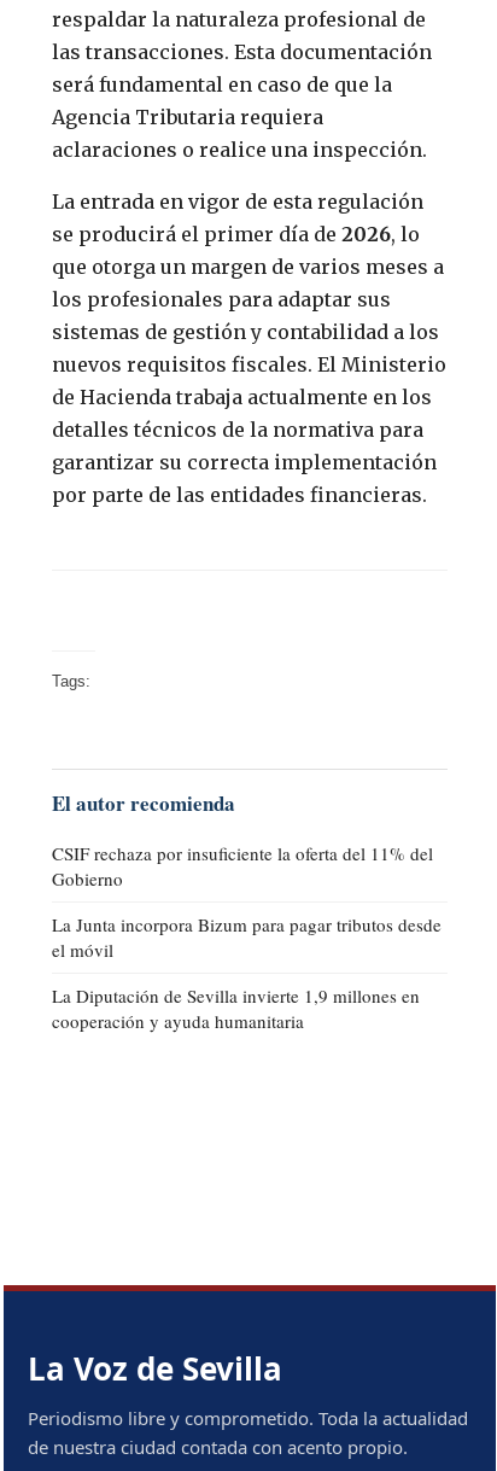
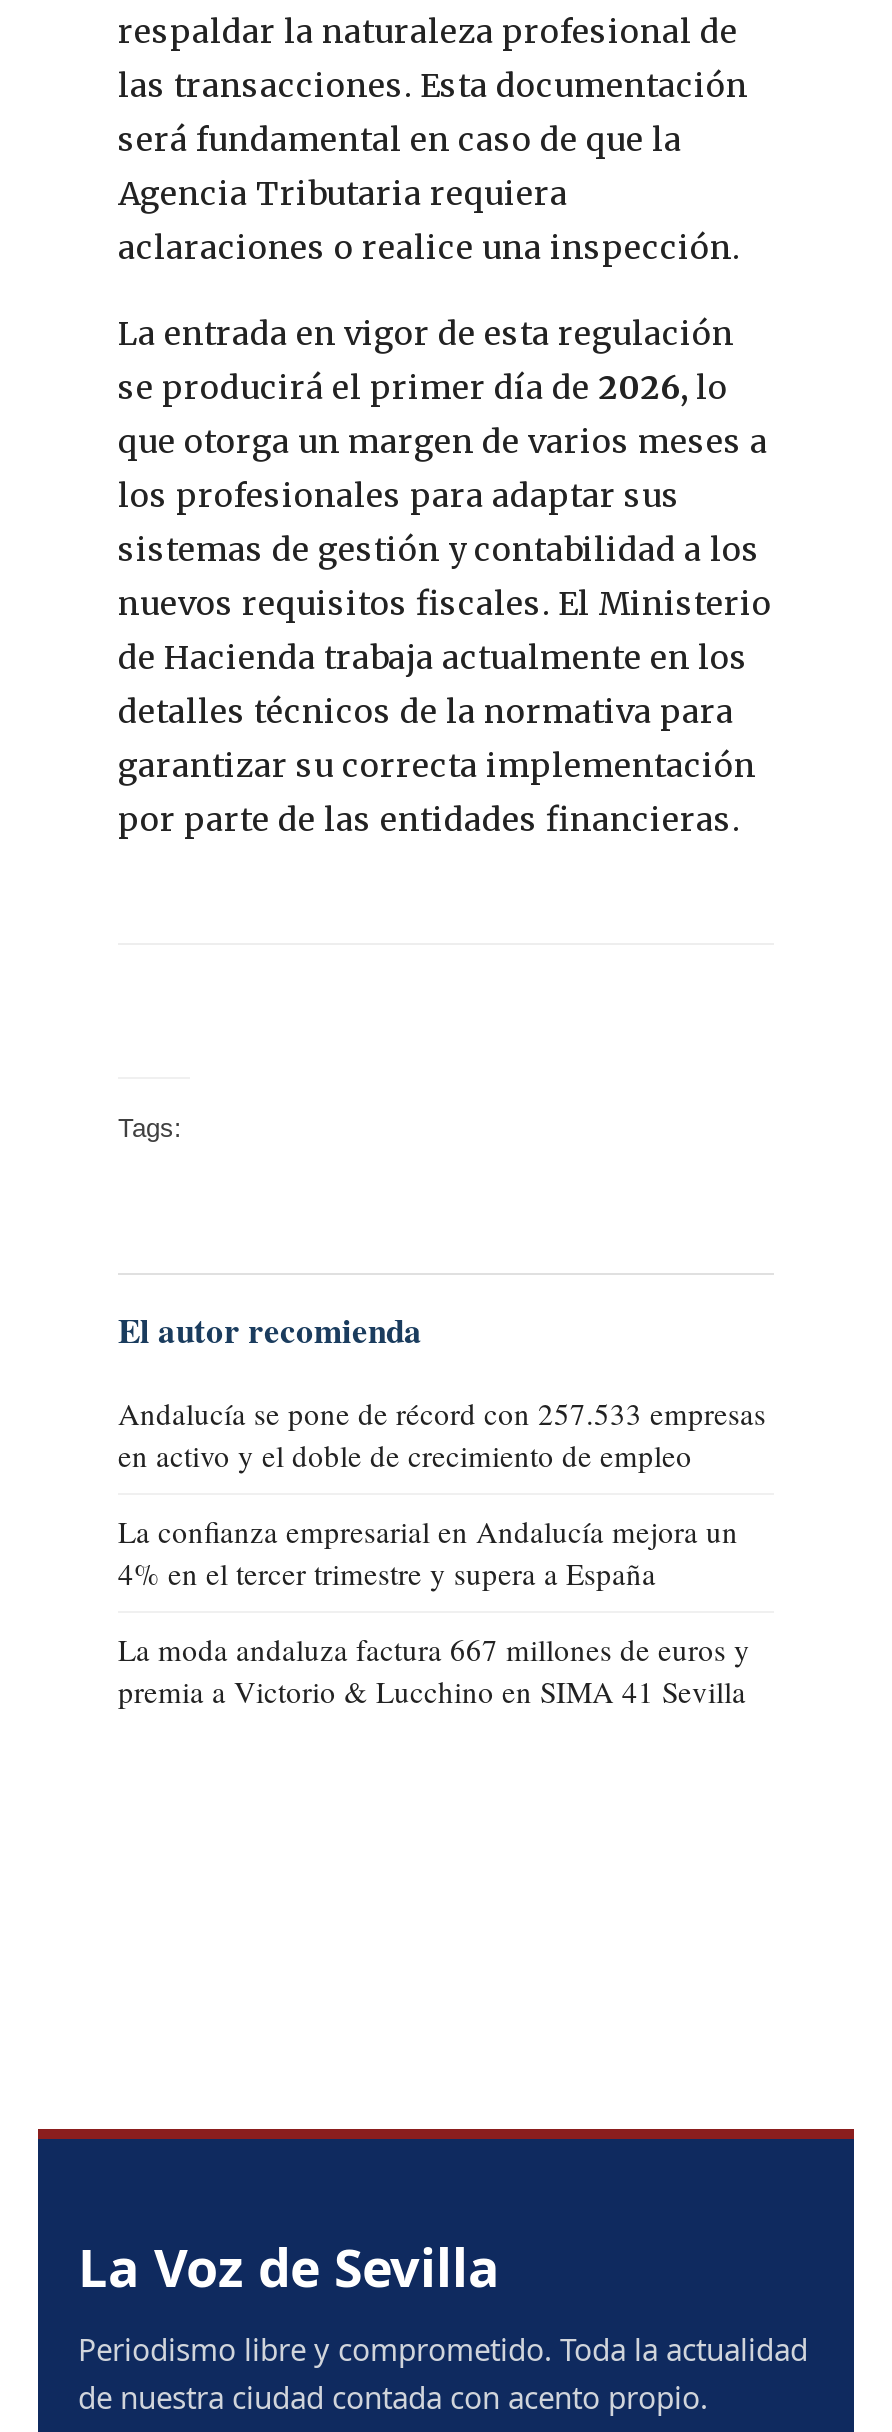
- CSIF rechaza por insuficiente la oferta del 11% del
- Gobierno
+ Andalucía se pone de récord con 257.533 empresas
+ en activo y el doble de crecimiento de empleo

- La Junta incorpora Bizum para pagar tributos desde
- el móvil
+ La confianza empresarial en Andalucía mejora un
+ 4% en el tercer trimestre y supera a España

- La Diputación de Sevilla invierte 1,9 millones en
- cooperación y ayuda humanitaria
+ La moda andaluza factura 667 millones de euros y
+ premia a Victorio & Lucchino en SIMA 41 Sevilla
